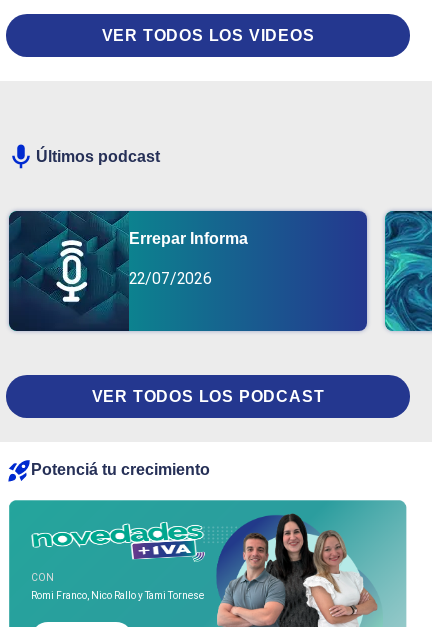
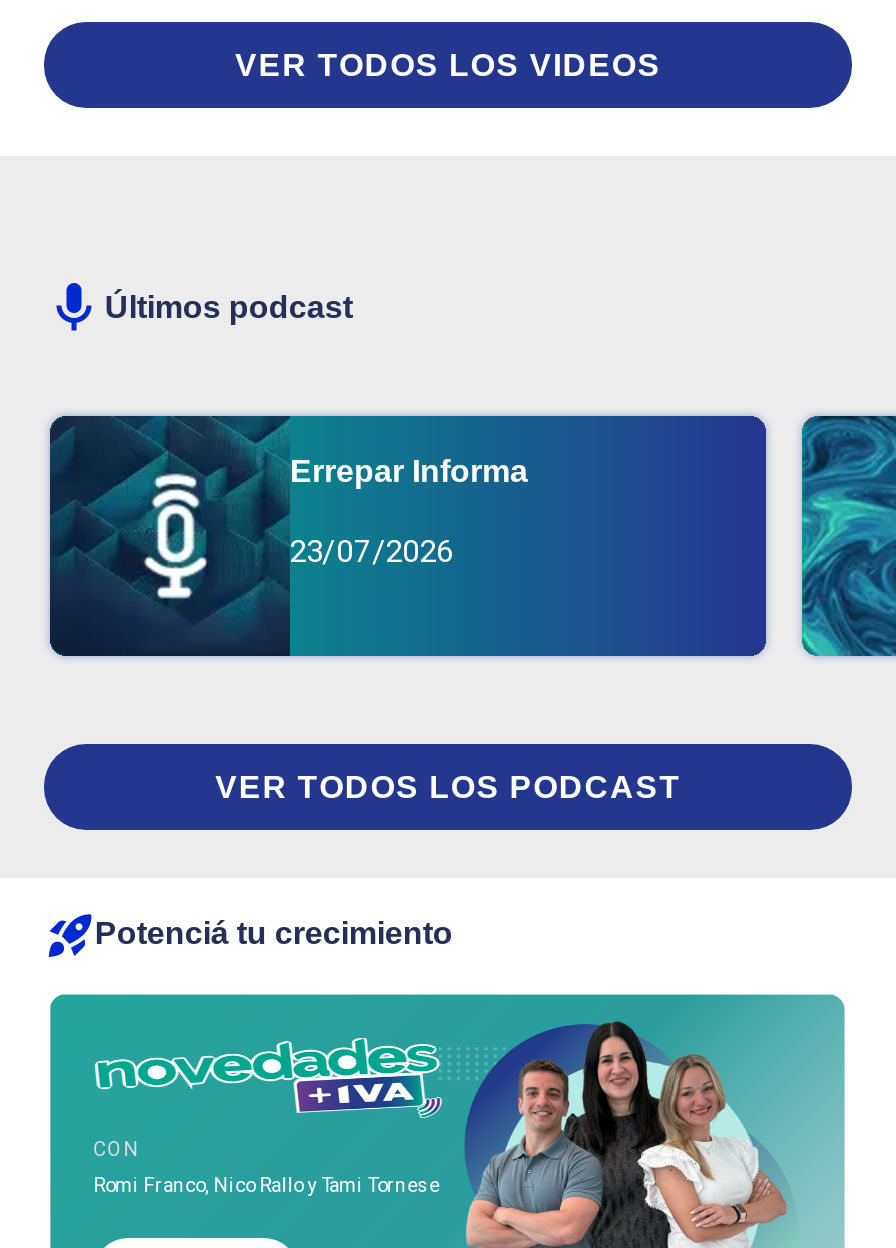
- 22/07/2026
+ 23/07/2026
